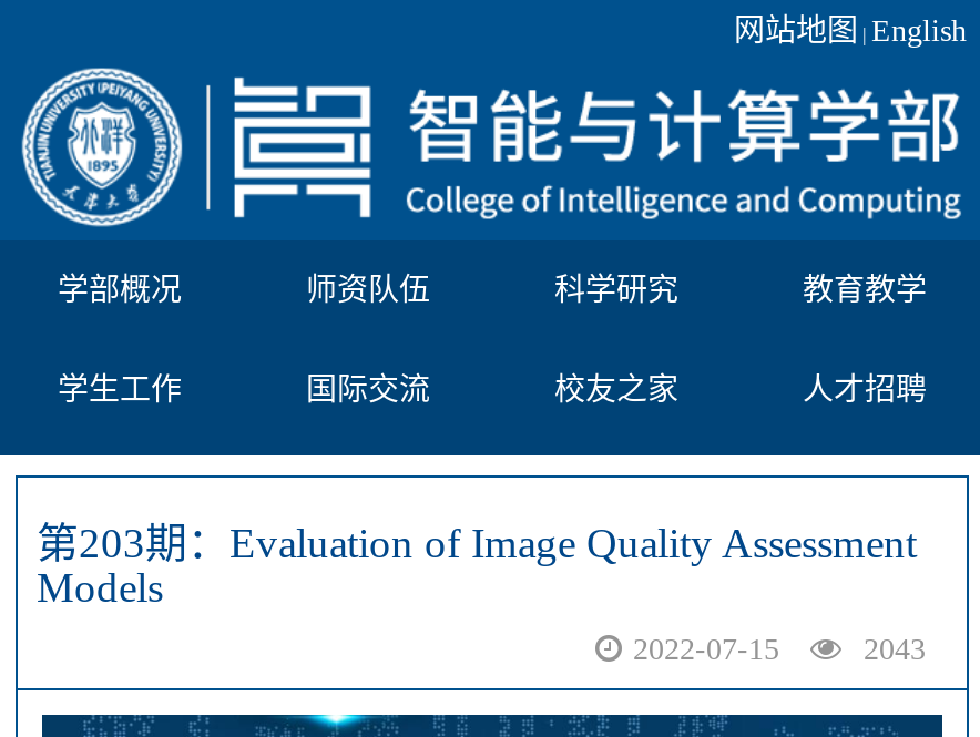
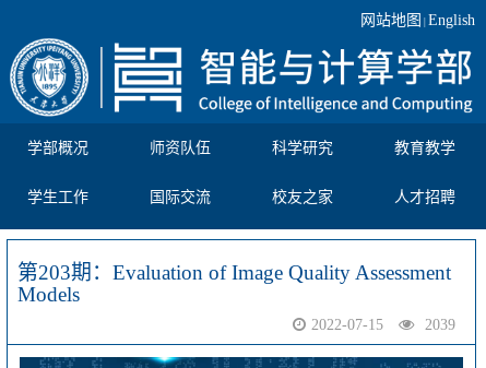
- 2043
+ 2039
